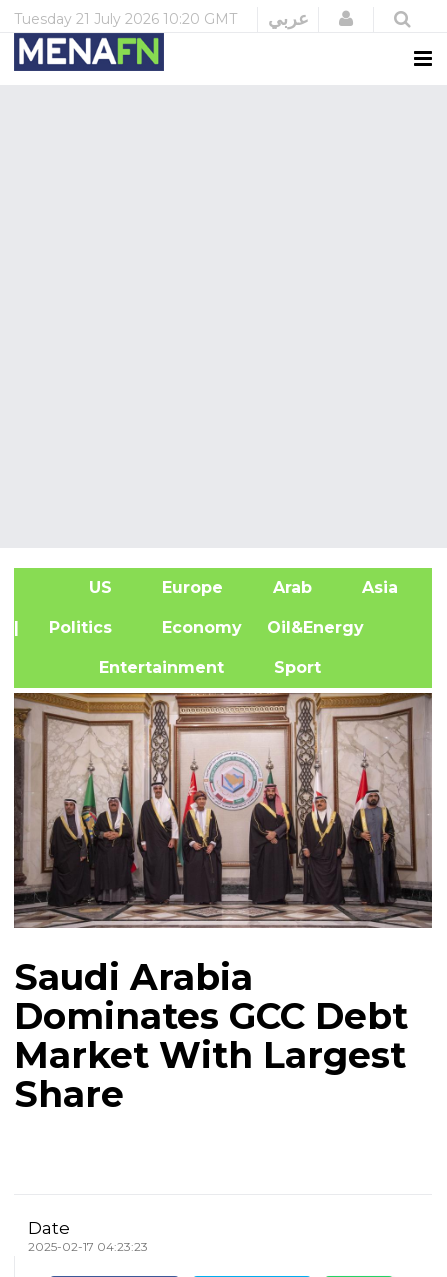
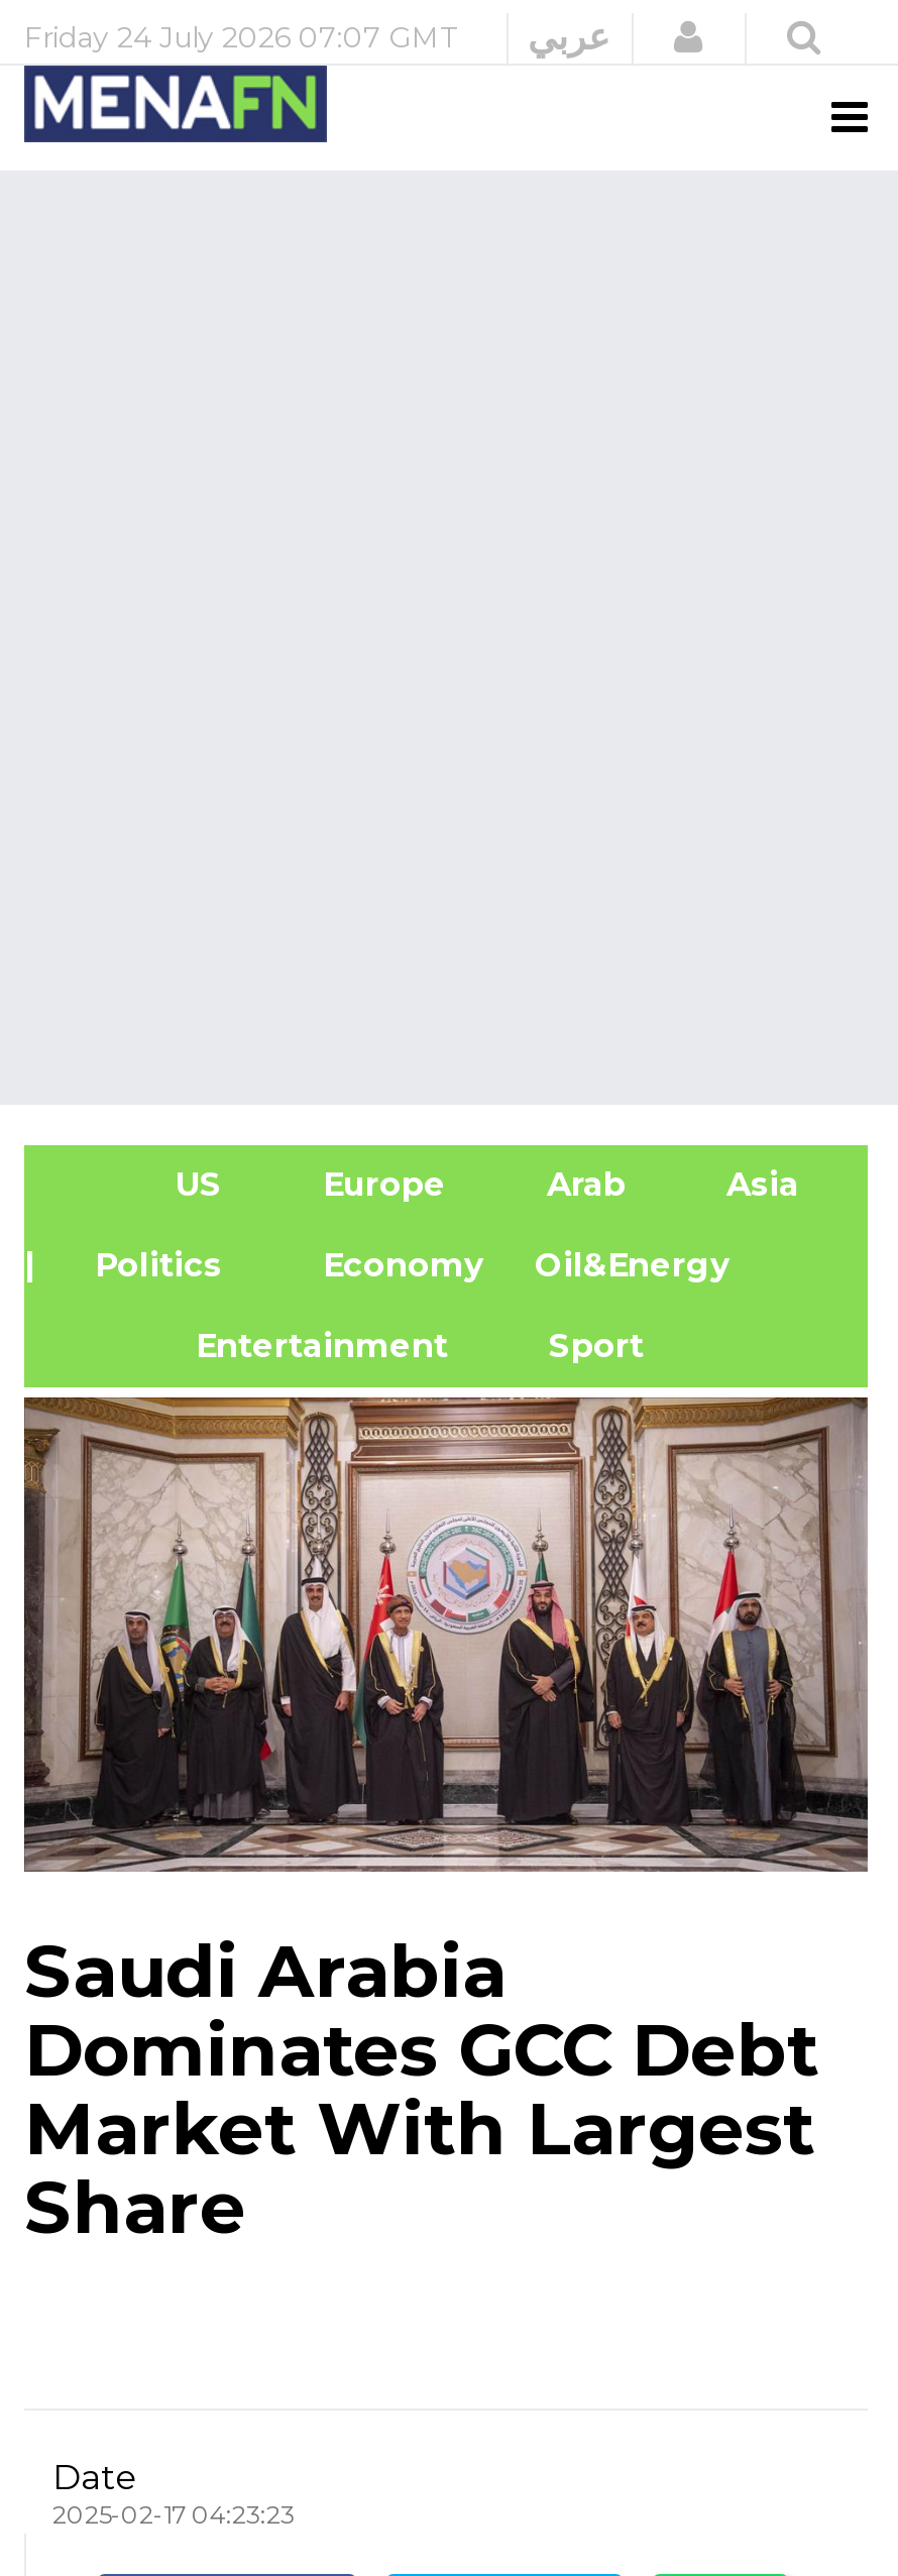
- Tuesday 21 July 2026 10:20 GMT
+ Friday 24 July 2026 07:07 GMT
